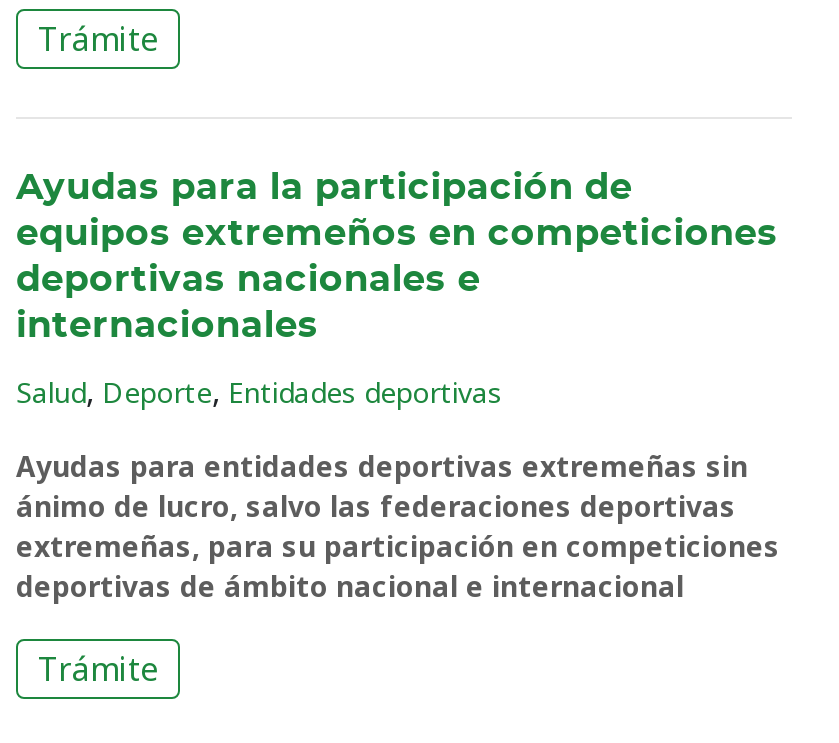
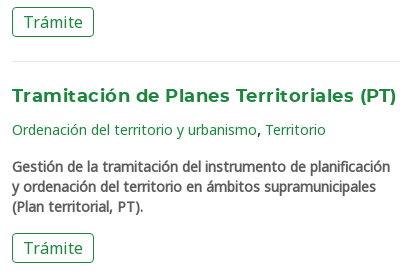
- Ayudas para la participación de
- equipos extremeños en competiciones
- deportivas nacionales e
- internacionales
+ Tramitación de Planes Territoriales (PT)

- Salud, Deporte, Entidades deportivas
+ Ordenación del territorio y urbanismo, Territorio

- Ayudas para entidades deportivas extremeñas sin
- ánimo de lucro, salvo las federaciones deportivas
- extremeñas, para su participación en competiciones
- deportivas de ámbito nacional e internacional
+ Gestión de la tramitación del instrumento de planificación
+ y ordenación del territorio en ámbitos supramunicipales
+ (Plan territorial, PT).
